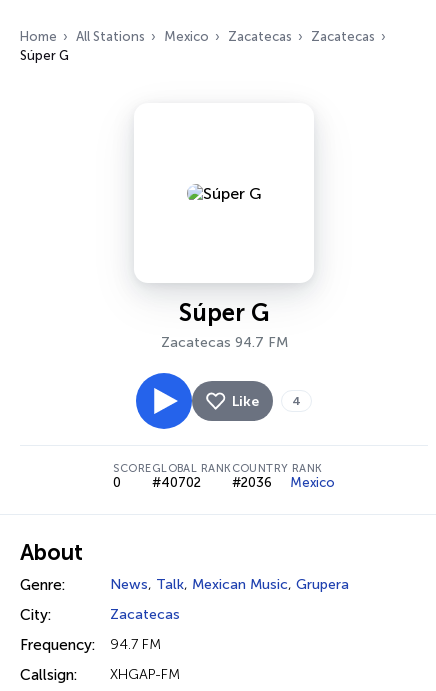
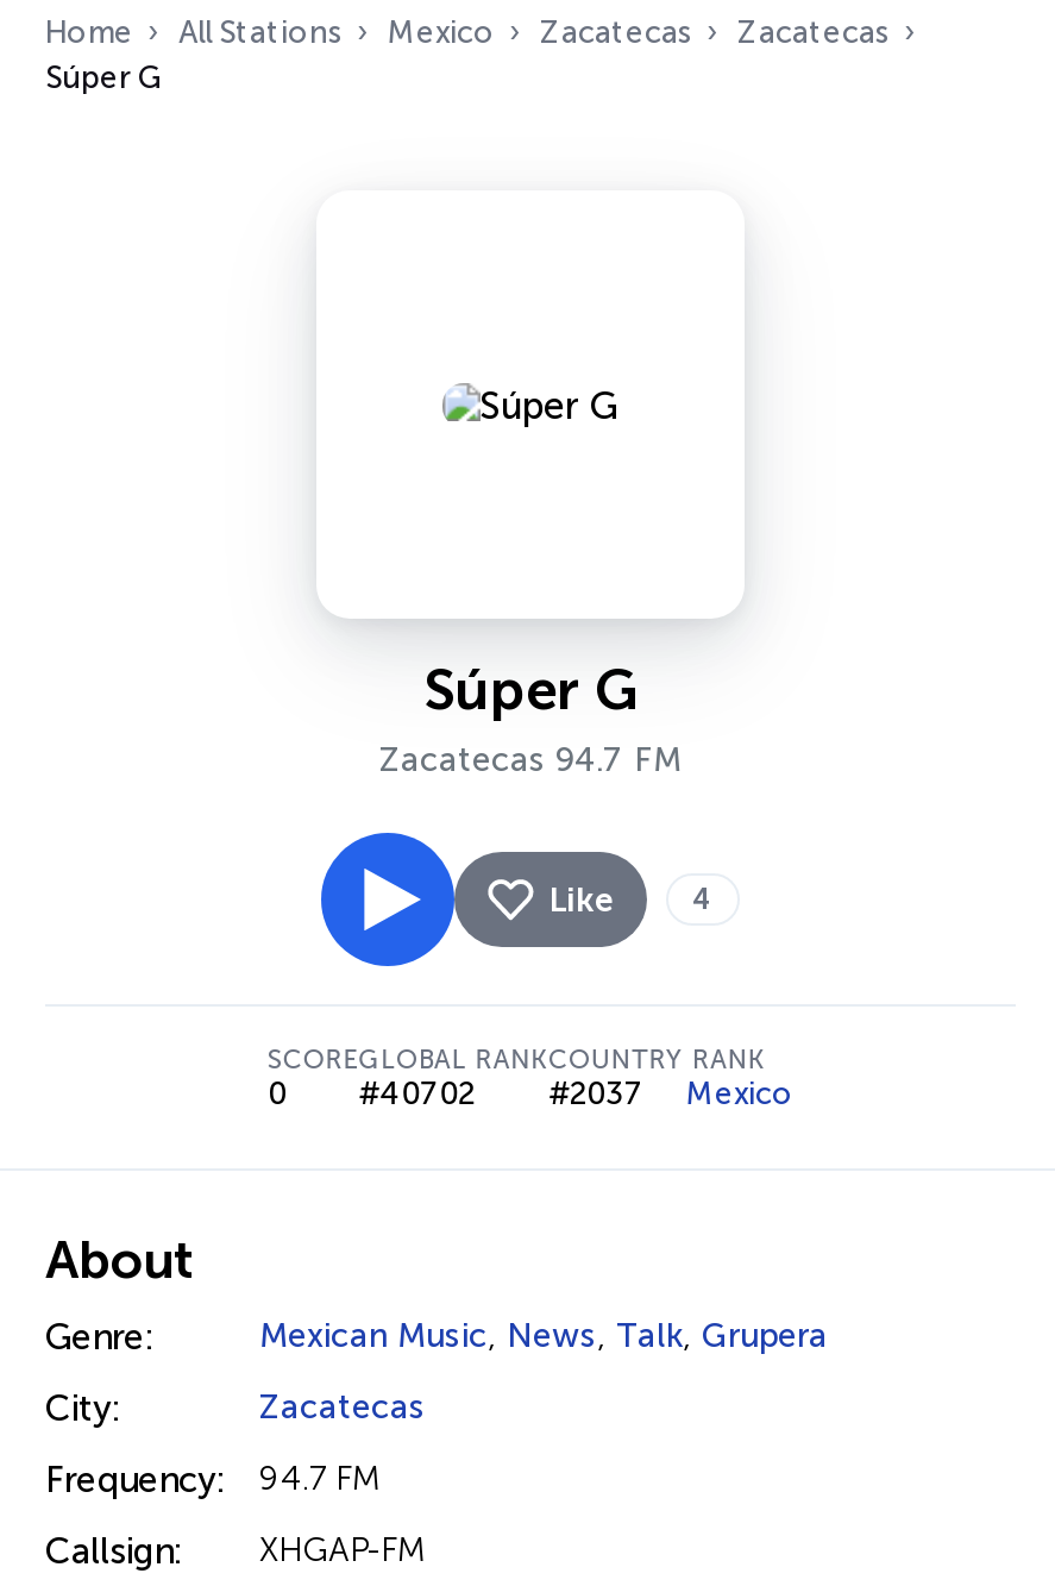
- #2036 Mexico
+ #2037 Mexico

- News, Talk, Mexican Music, Grupera
+ Mexican Music, News, Talk, Grupera
